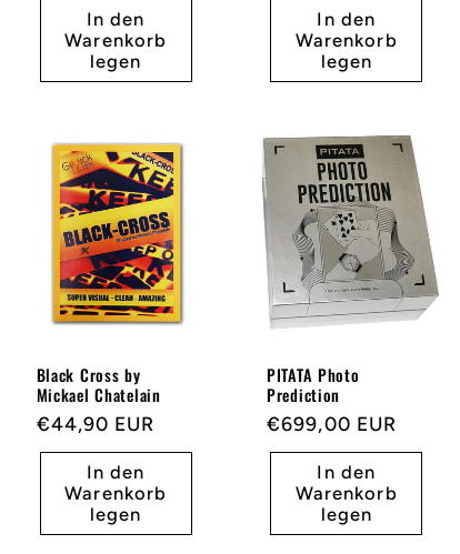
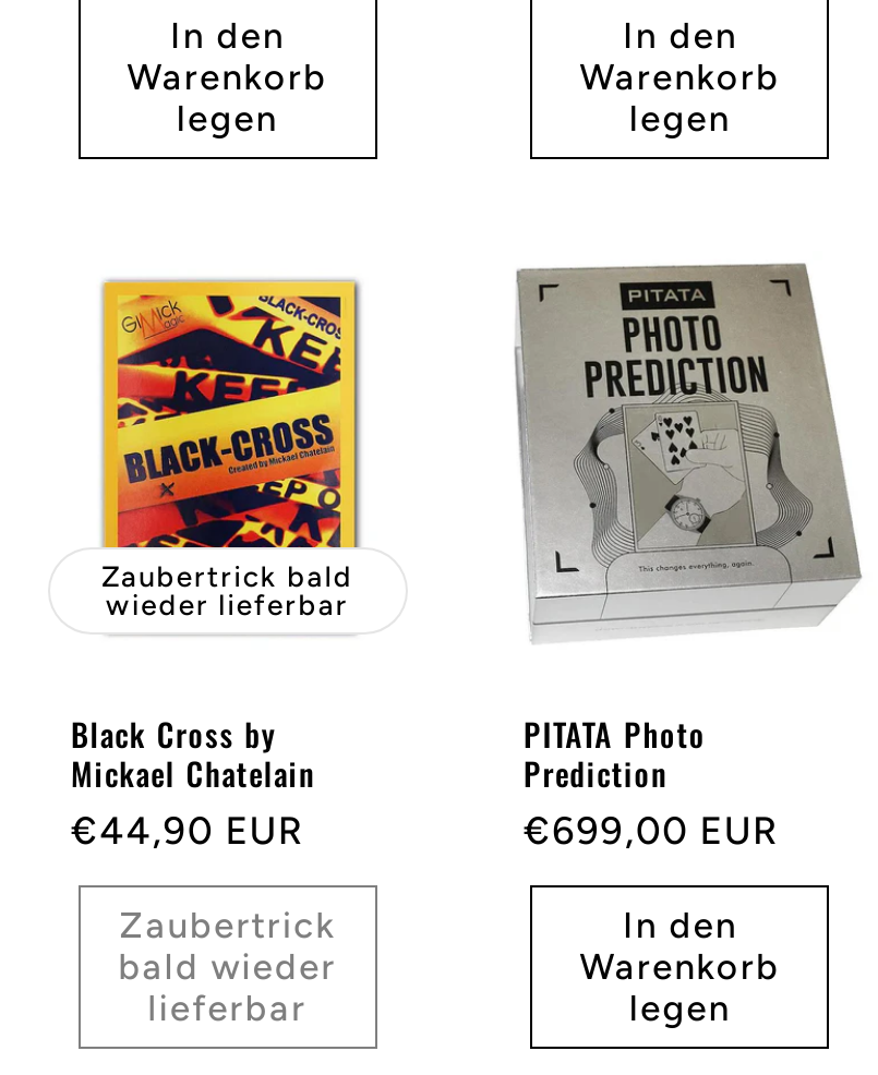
+ Zaubertrick bald
+ wieder lieferbar

- In den
- Warenkorb
- legen
+ Zaubertrick
+ bald wieder
+ lieferbar
